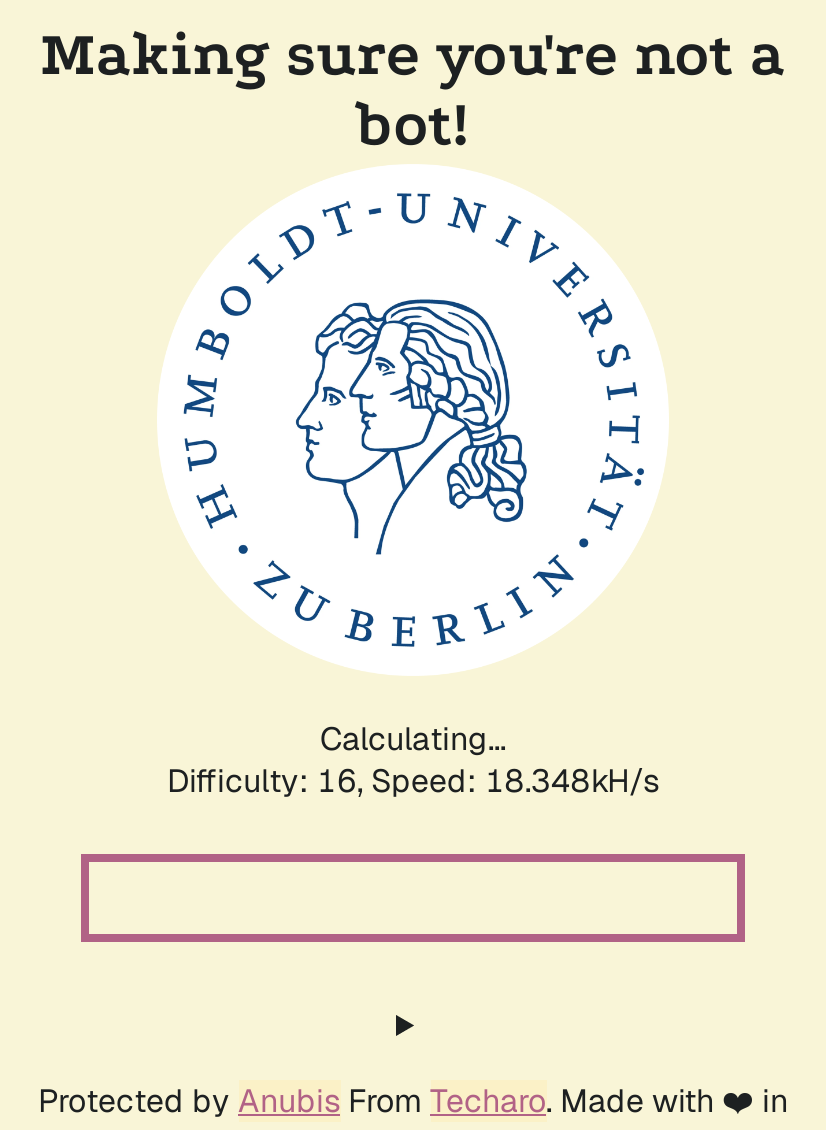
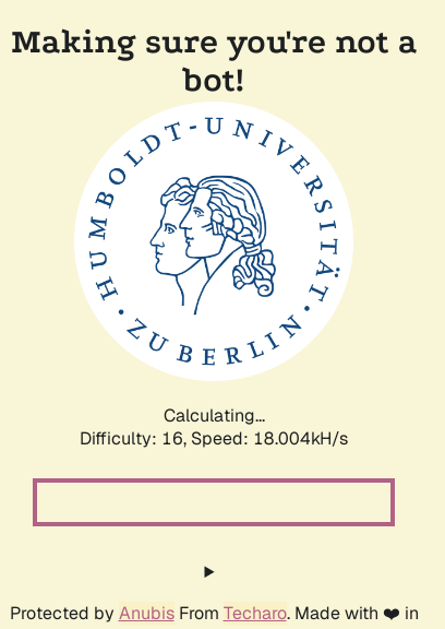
- Difficulty: 16, Speed: 18.348kH/s
+ Difficulty: 16, Speed: 18.004kH/s
